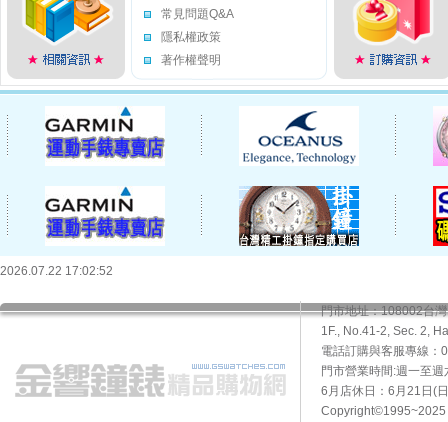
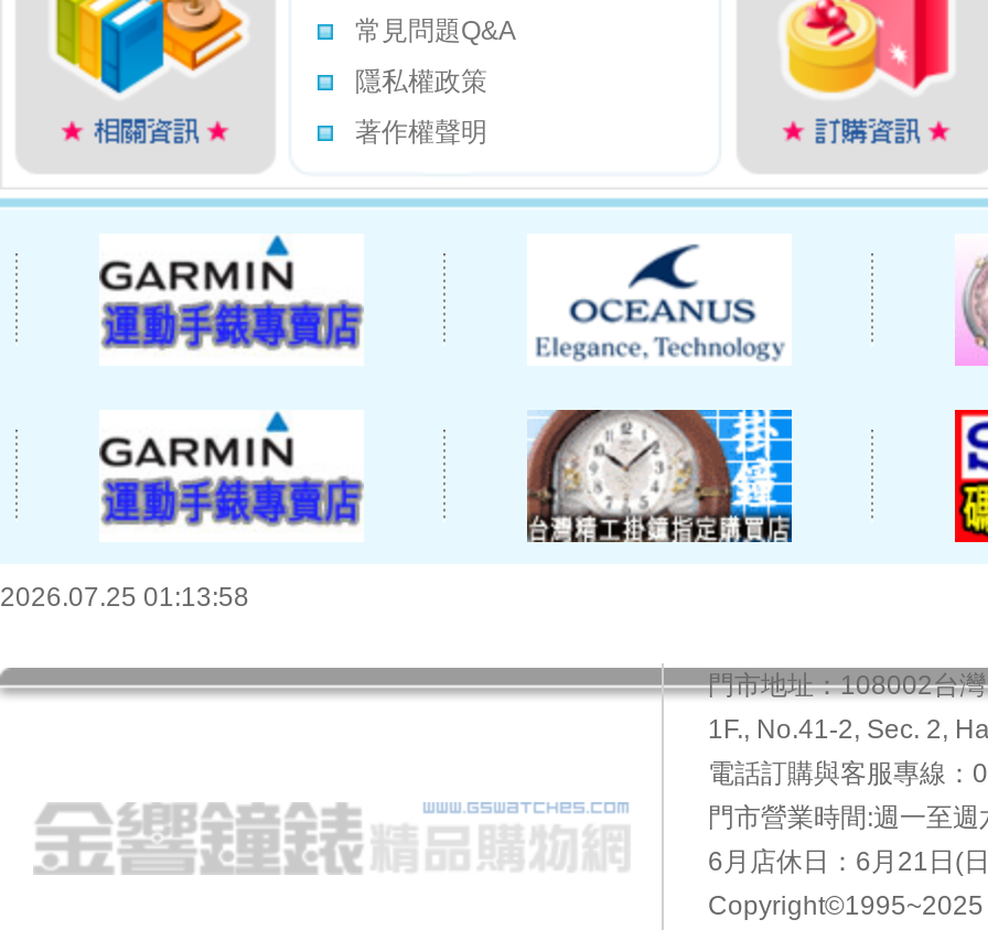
- 2026.07.22 17:02:52
+ 2026.07.25 01:13:58
